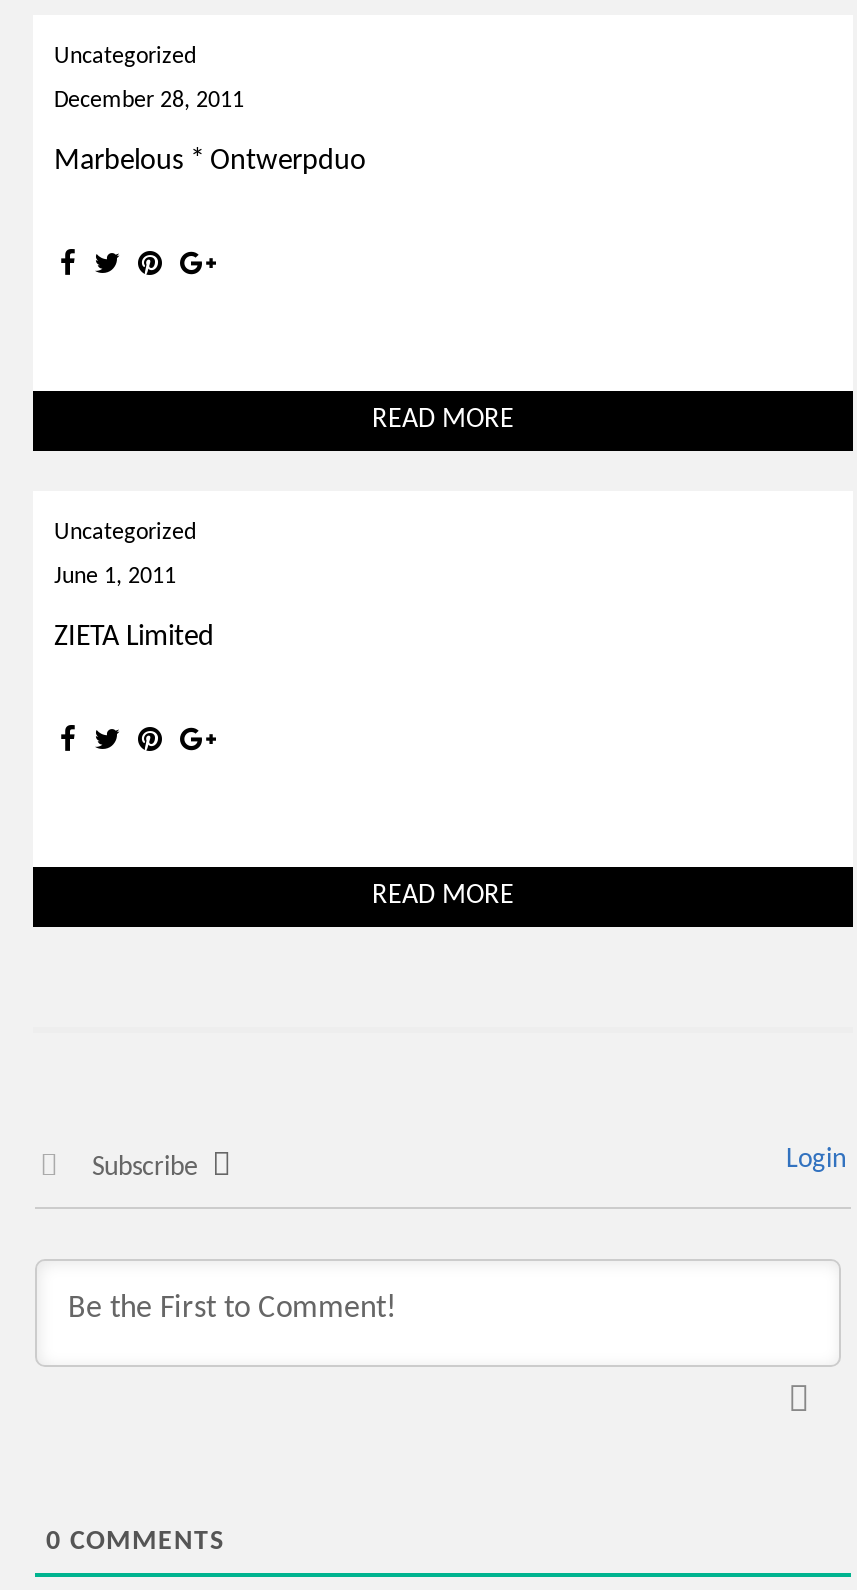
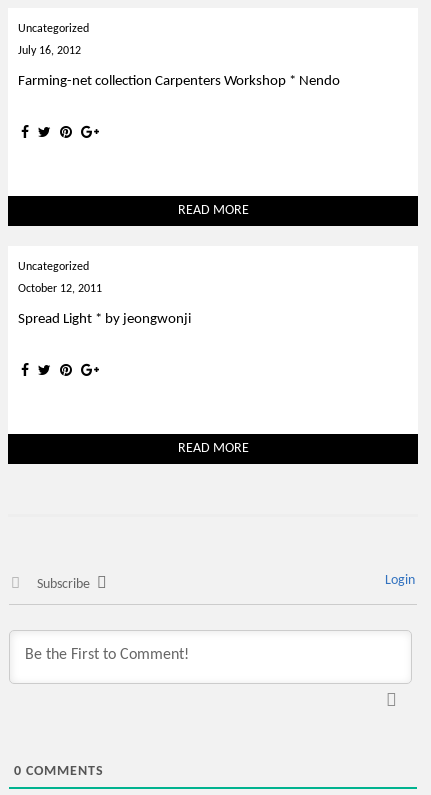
- December 28, 2011
+ July 16, 2012

- Marbelous * Ontwerpduo
+ Farming-net collection Carpenters Workshop * Nendo

- June 1, 2011
+ October 12, 2011

- ZIETA Limited
+ Spread Light * by jeongwonji
